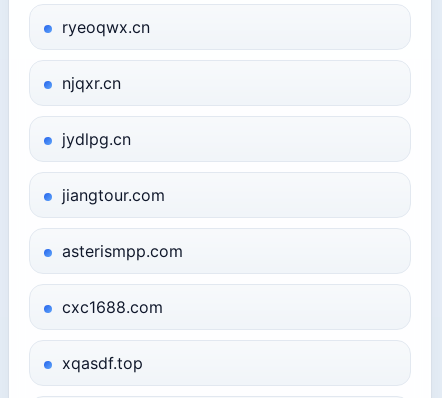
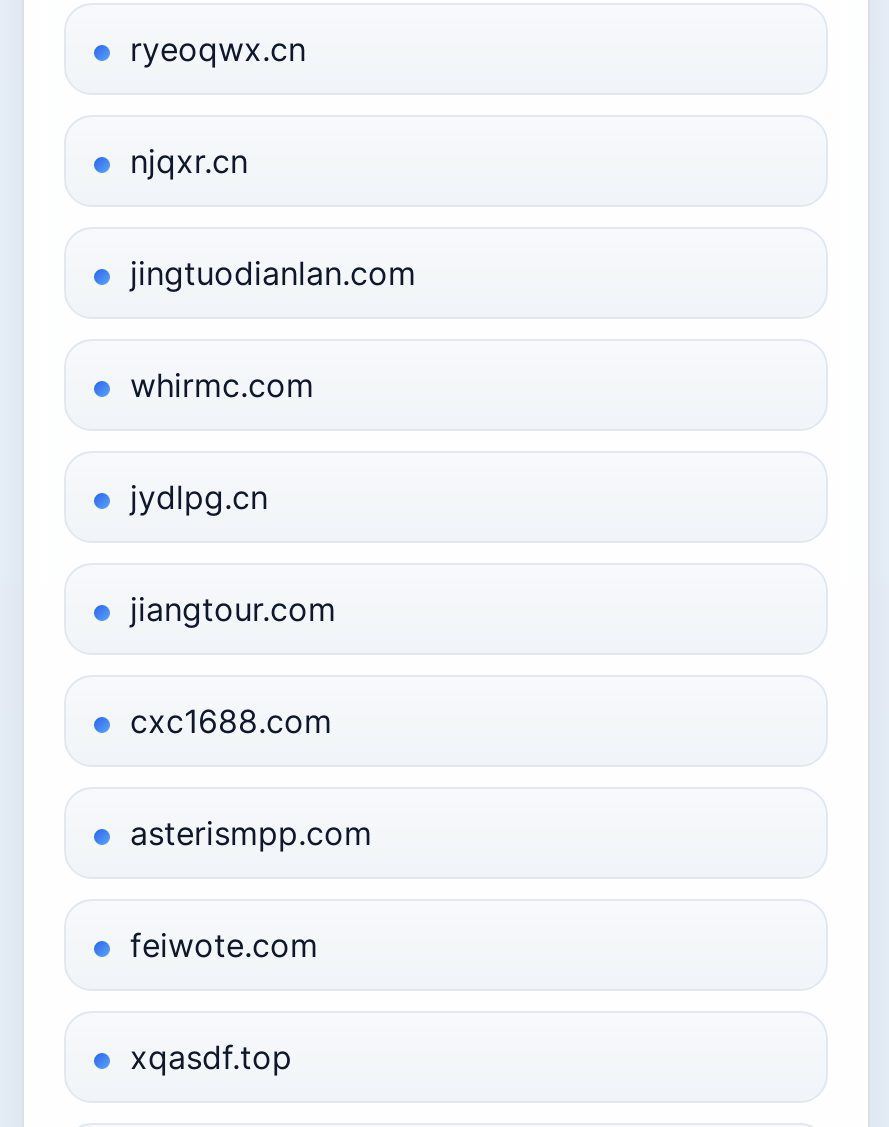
+ jingtuodianlan.com
+ whirmc.com

+ cxc1688.com

- cxc1688.com
+ feiwote.com
